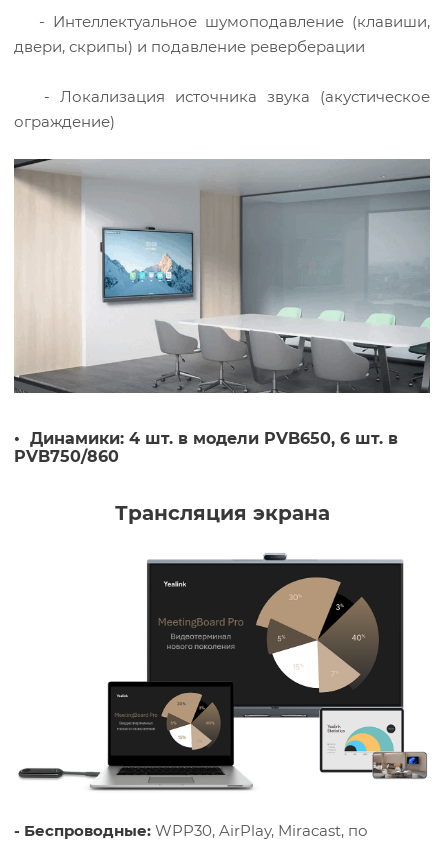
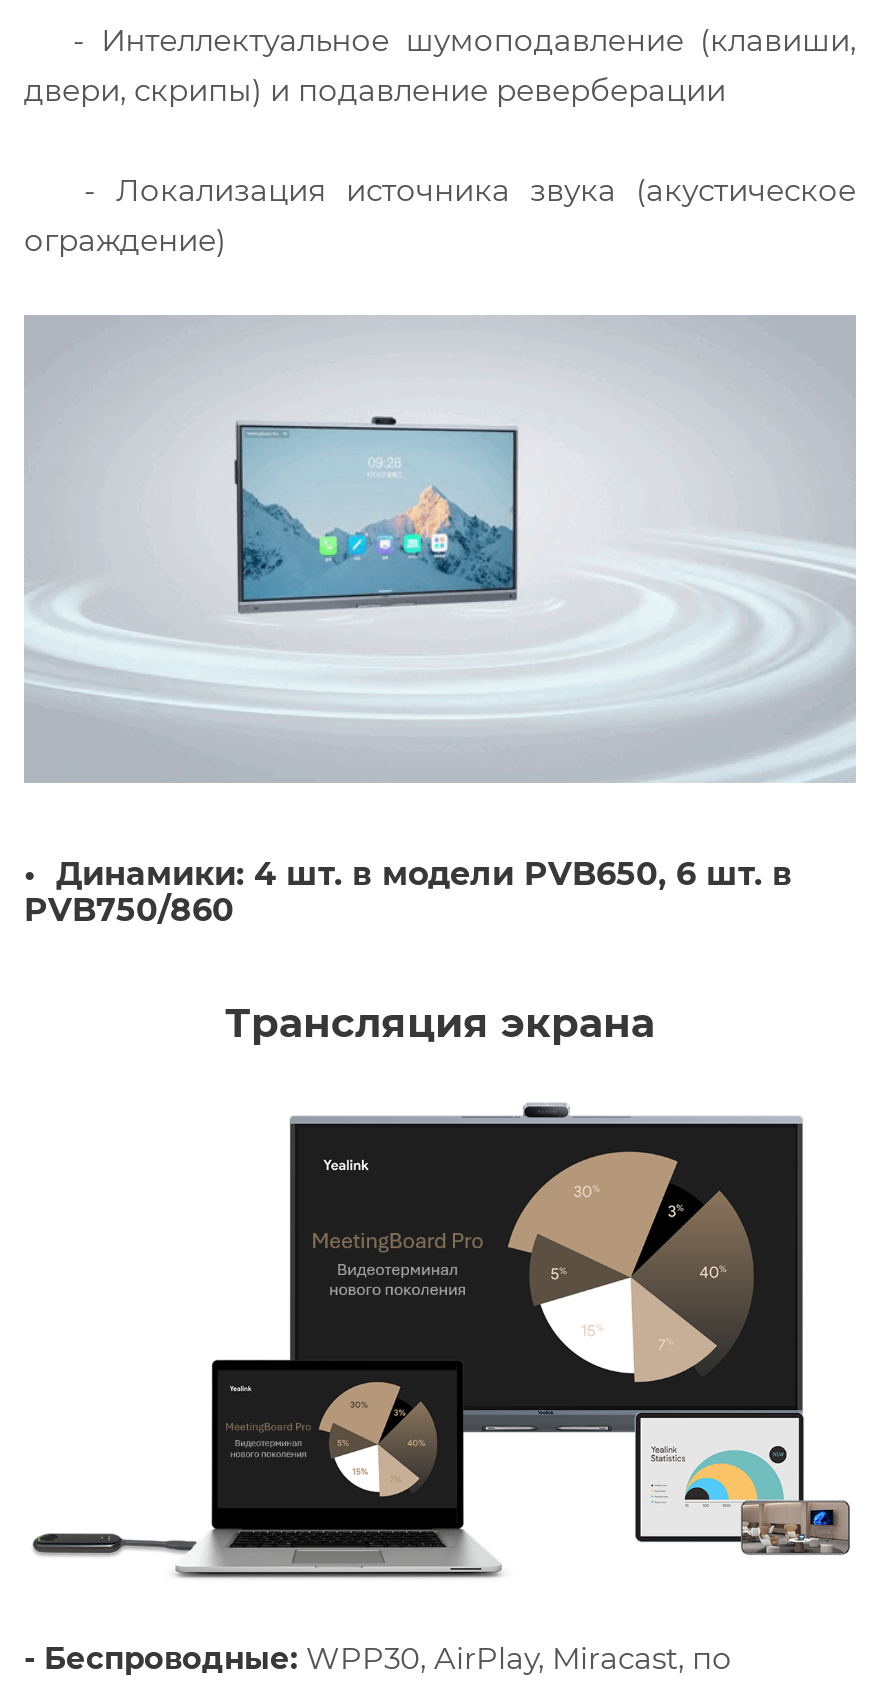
- [image]
+ [image]
